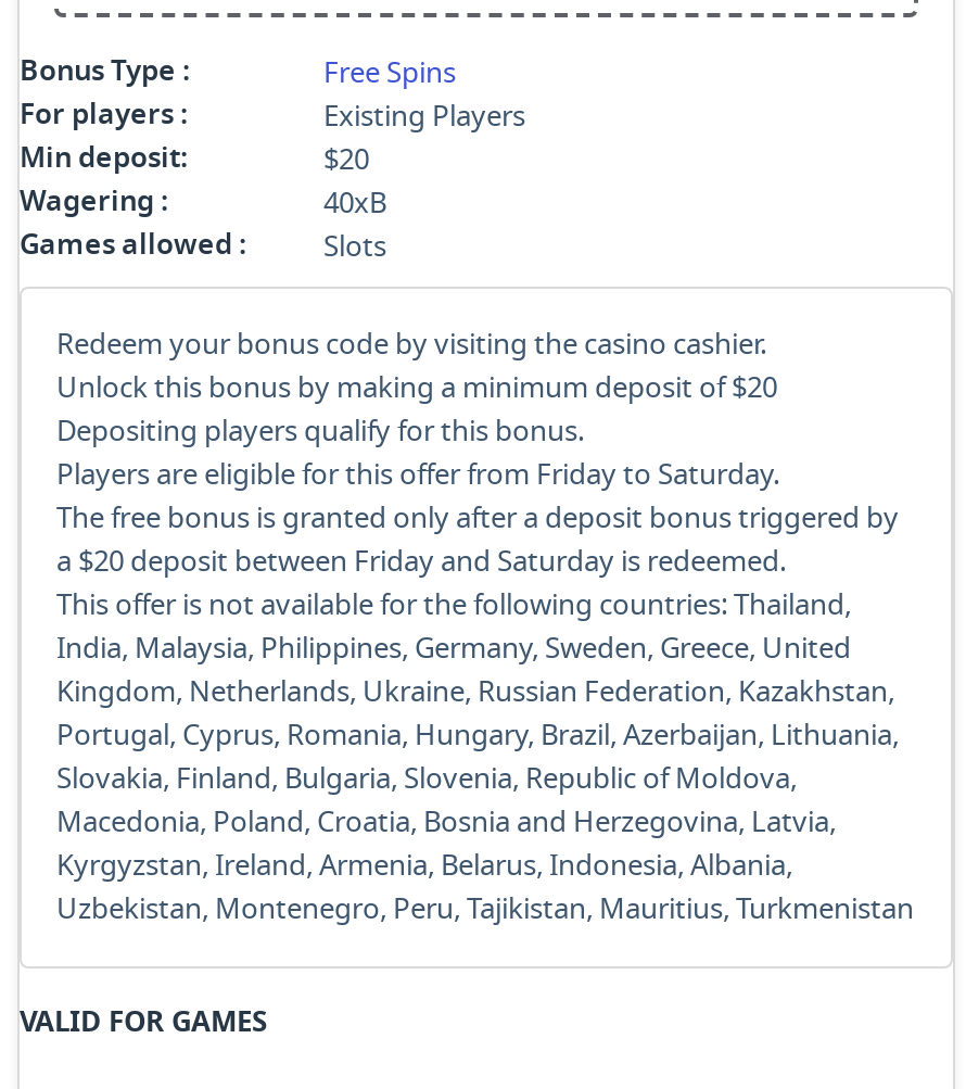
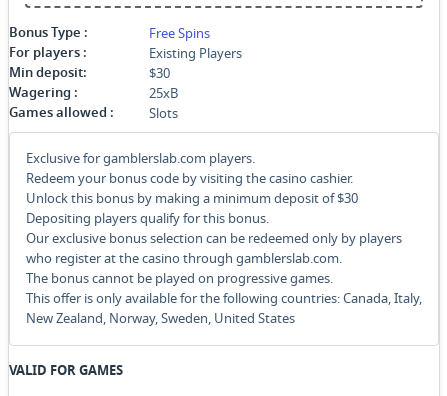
- $20
+ $30

- 40xB
+ 25xB

+ Exclusive for gamblerslab.com players.

moved down: Redeem your bonus code by visiting the casino cashier.

- Unlock this bonus by making a minimum deposit of $20
+ Unlock this bonus by making a minimum deposit of $30

moved down: Depositing players qualify for this bonus.

- Players are eligible for this offer from Friday to Saturday.
- The free bonus is granted only after a deposit bonus triggered by
- a $20 deposit between Friday and Saturday is redeemed.
- This offer is not available for the following countries: Thailand,
- India, Malaysia, Philippines, Germany, Sweden, Greece, United
- Kingdom, Netherlands, Ukraine, Russian Federation, Kazakhstan,
- Portugal, Cyprus, Romania, Hungary, Brazil, Azerbaijan, Lithuania,
- Slovakia, Finland, Bulgaria, Slovenia, Republic of Moldova,
- Macedonia, Poland, Croatia, Bosnia and Herzegovina, Latvia,
- Kyrgyzstan, Ireland, Armenia, Belarus, Indonesia, Albania,
- Uzbekistan, Montenegro, Peru, Tajikistan, Mauritius, Turkmenistan
+ Our exclusive bonus selection can be redeemed only by players
+ who register at the casino through gamblerslab.com.
+ The bonus cannot be played on progressive games.
+ This offer is only available for the following countries: Canada, Italy,
+ New Zealand, Norway, Sweden, United States
